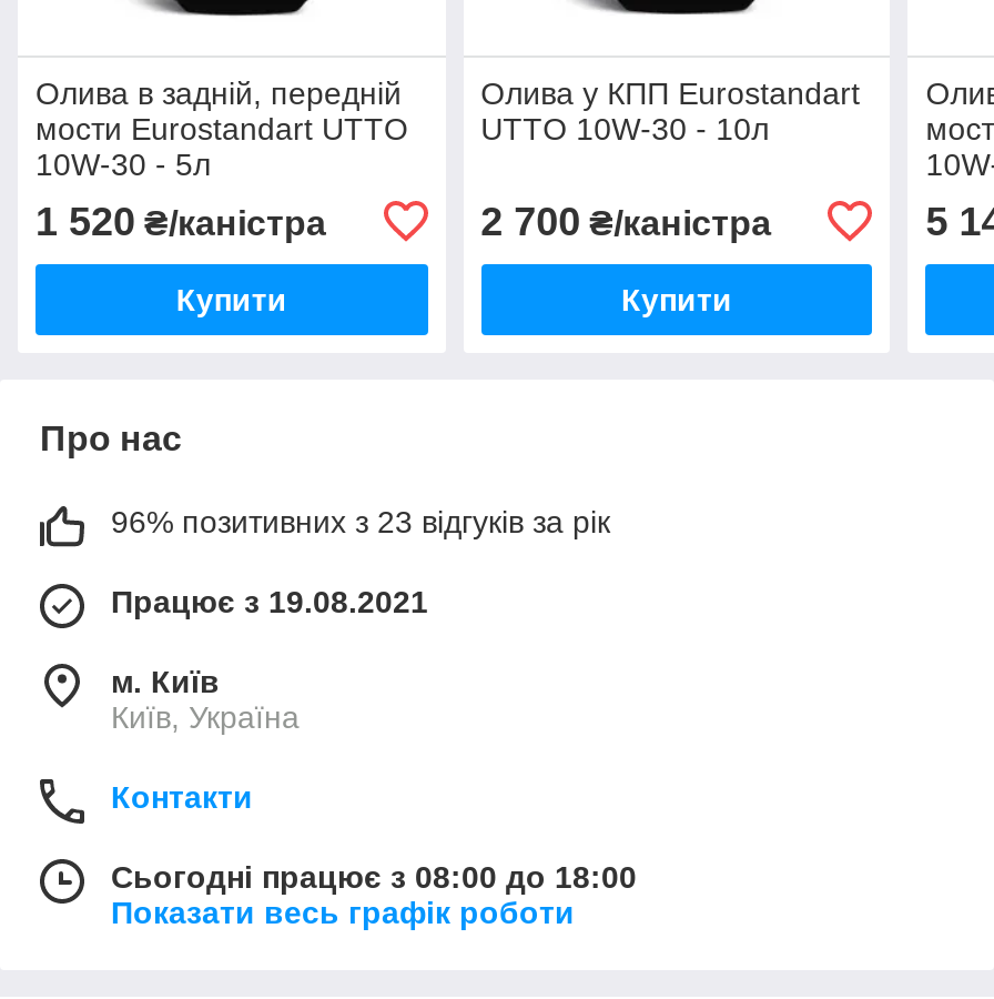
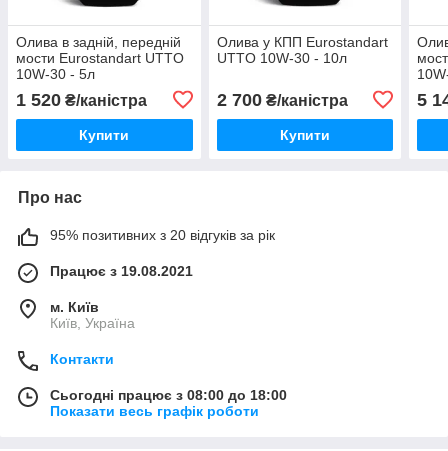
- 96% позитивних з 23 відгуків за рік
+ 95% позитивних з 20 відгуків за рік
